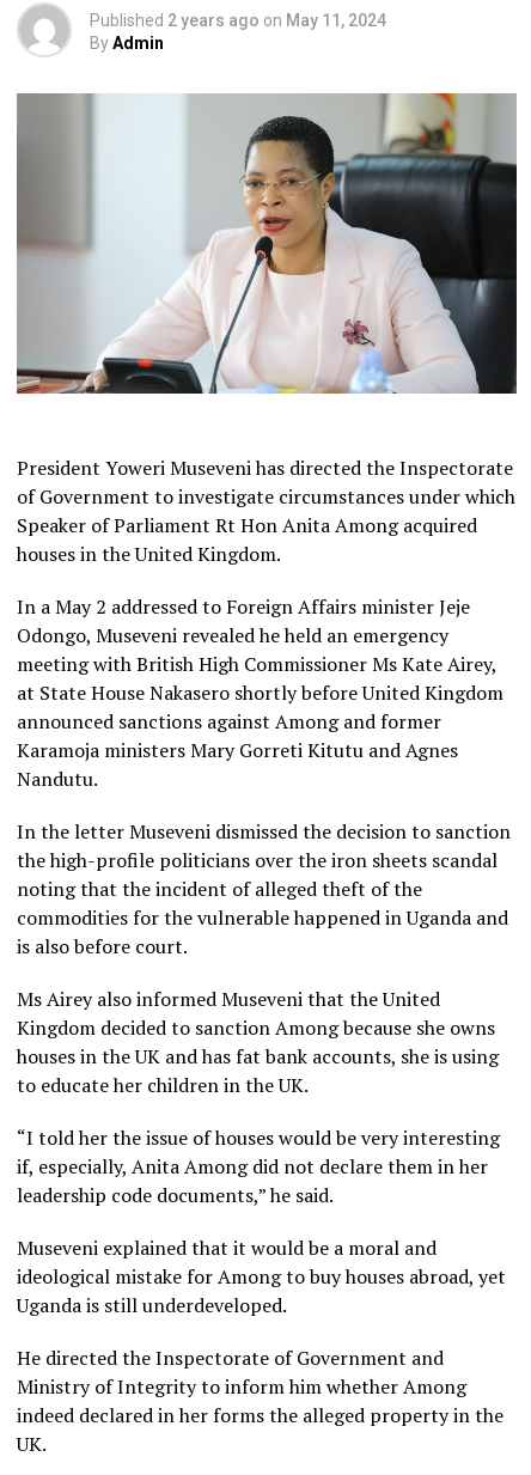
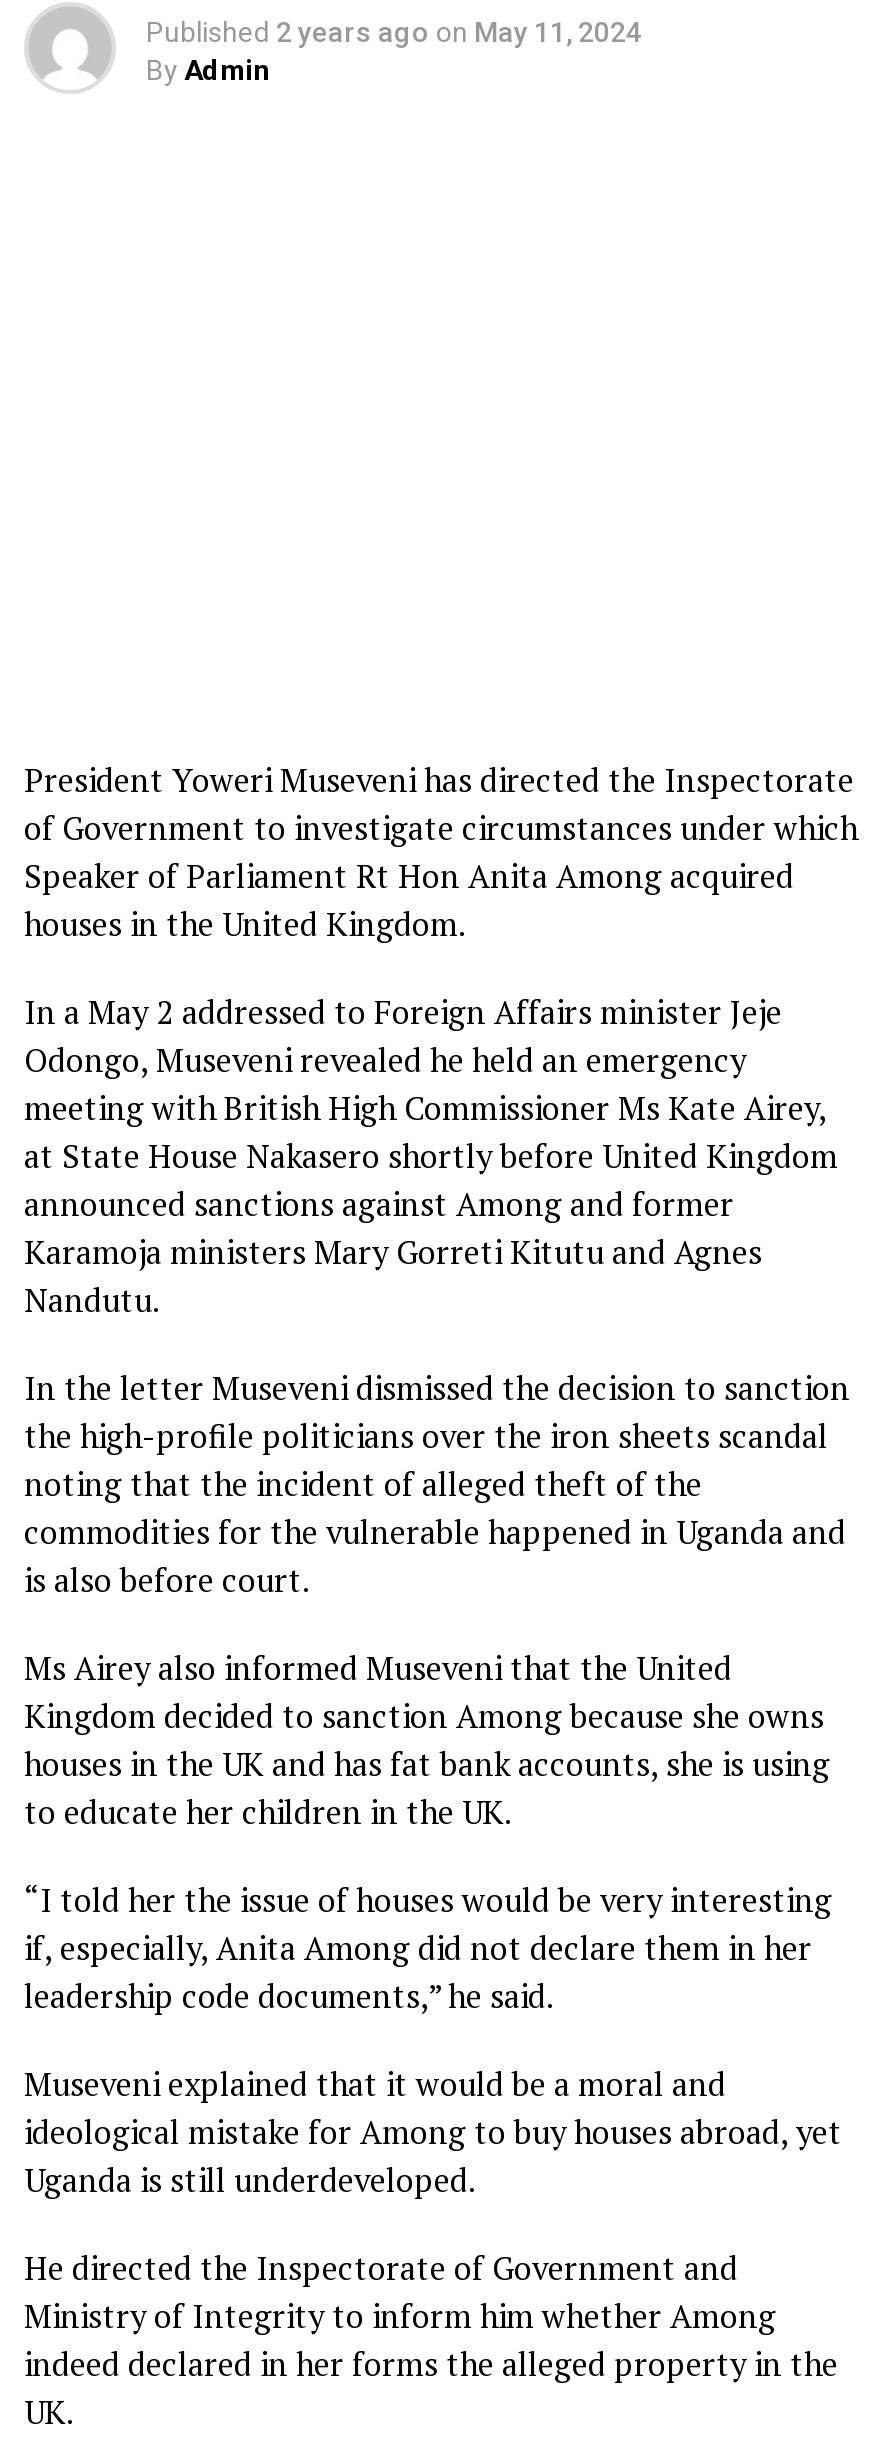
- [image]
